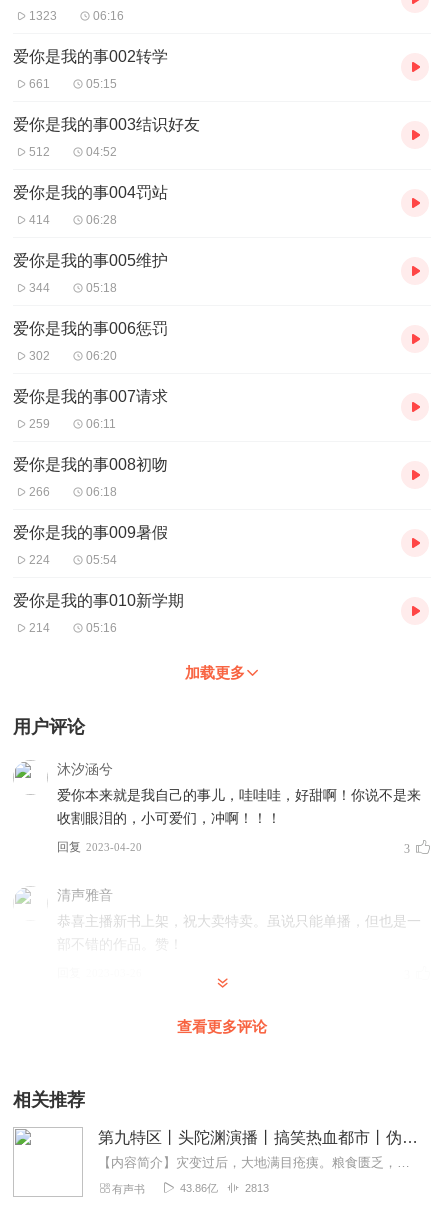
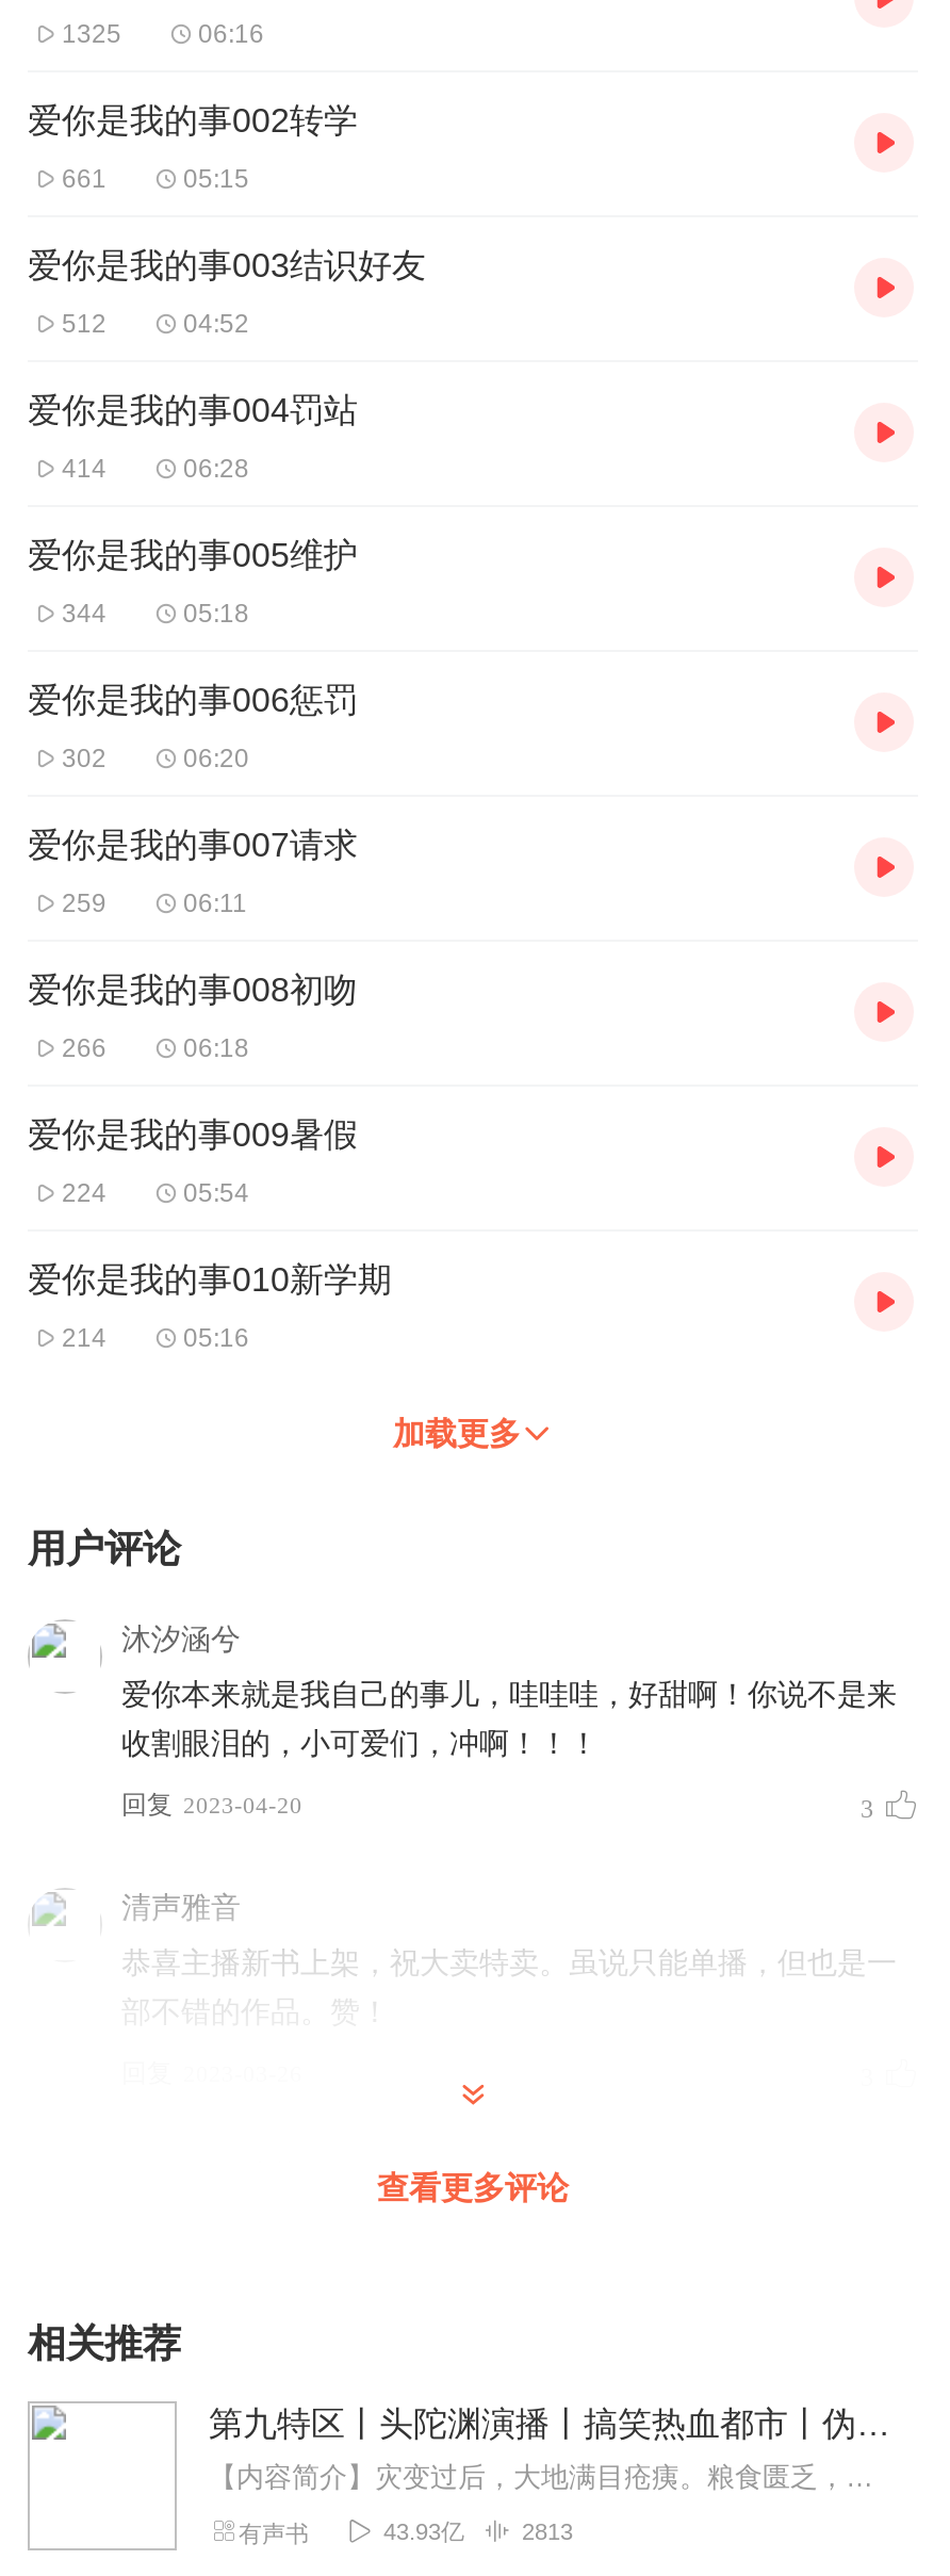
- 1323
+ 1325

- 43.86亿
+ 43.93亿
